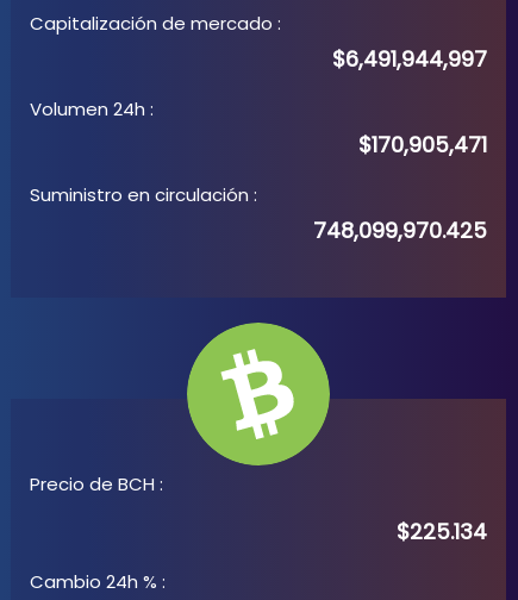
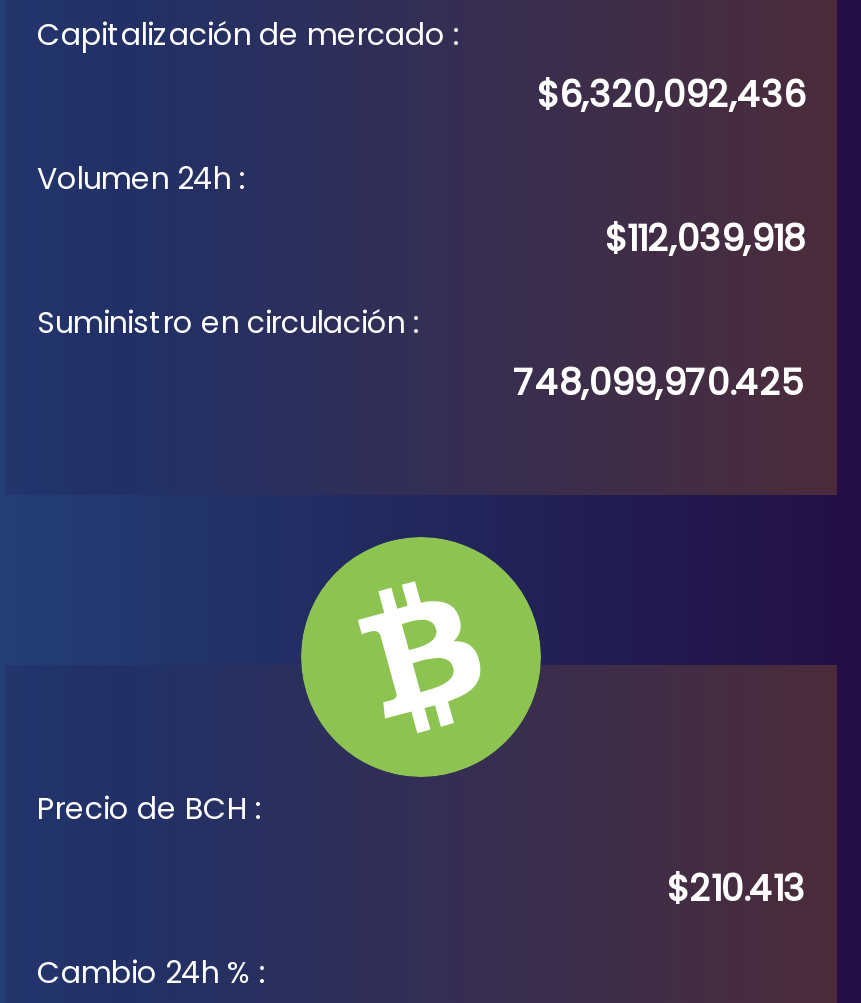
- $6,491,944,997
+ $6,320,092,436

- $170,905,471
+ $112,039,918

- $225.134
+ $210.413
